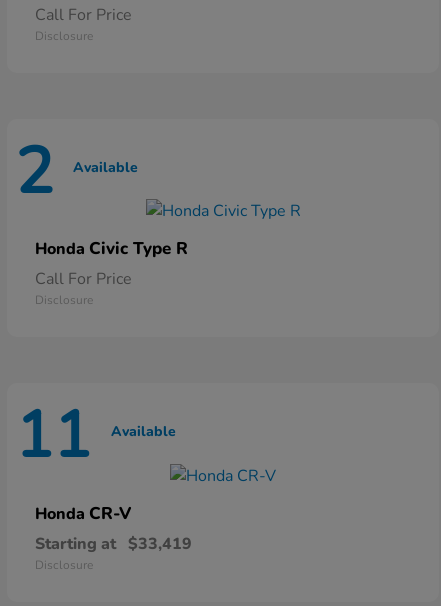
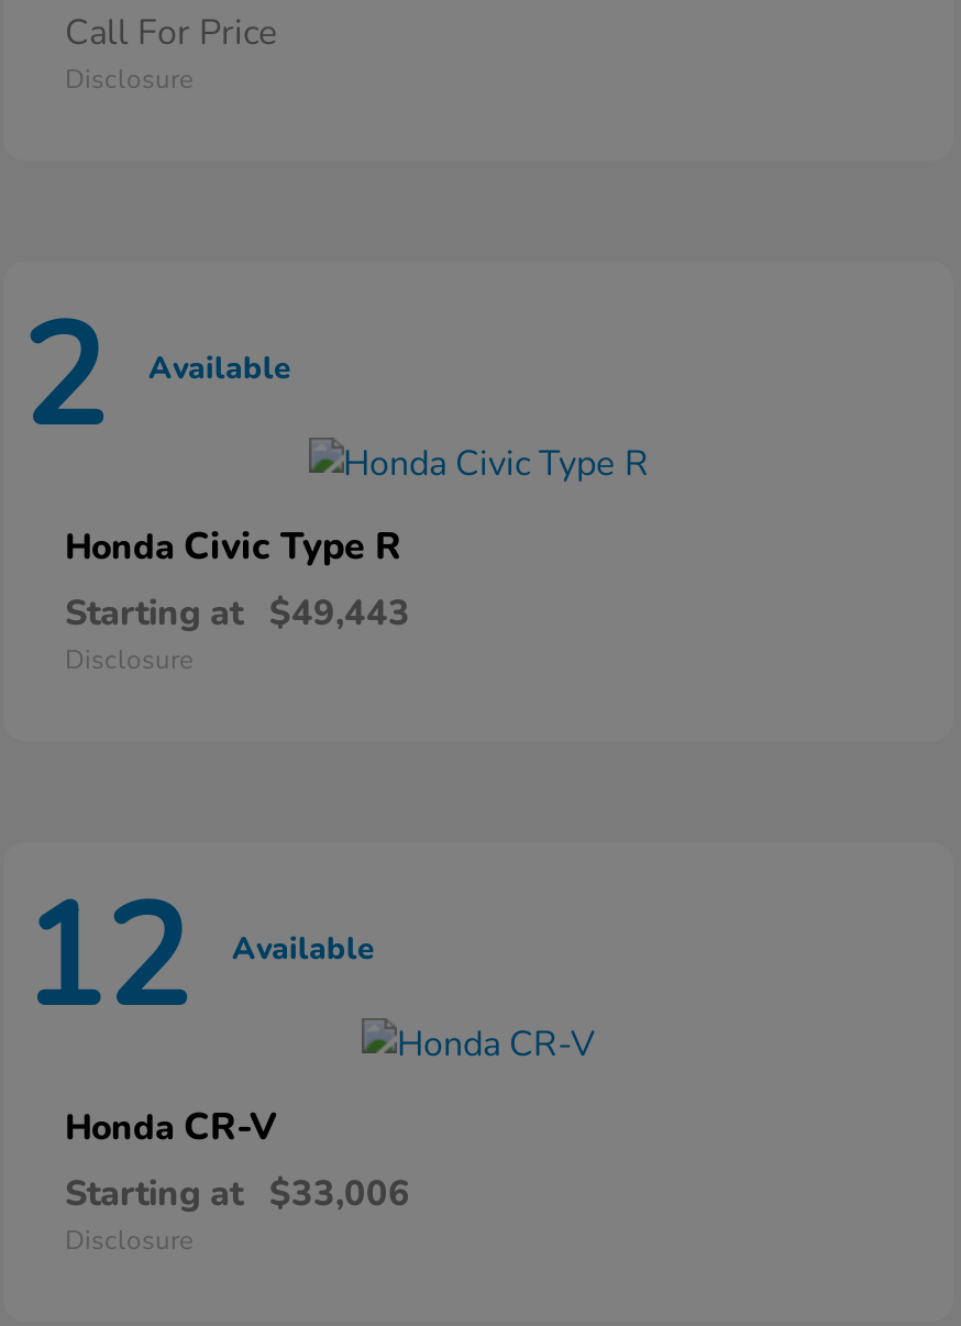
- Call For Price
+ Starting at $49,443

- 11 Available
+ 12 Available

- Starting at $33,419
+ Starting at $33,006
